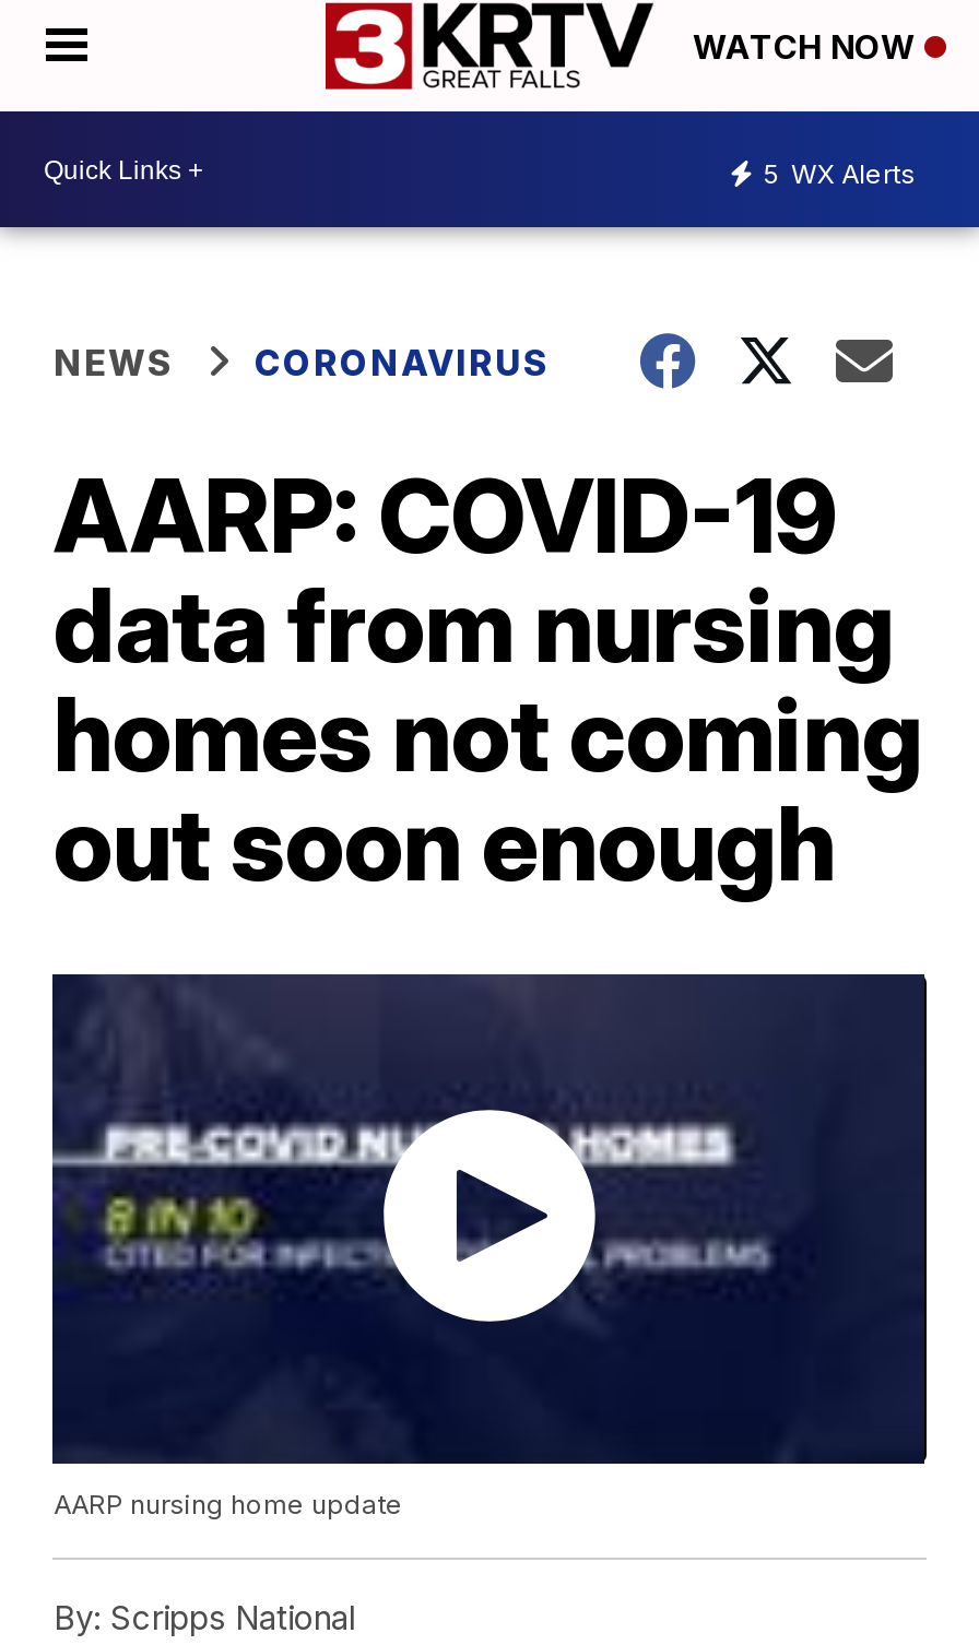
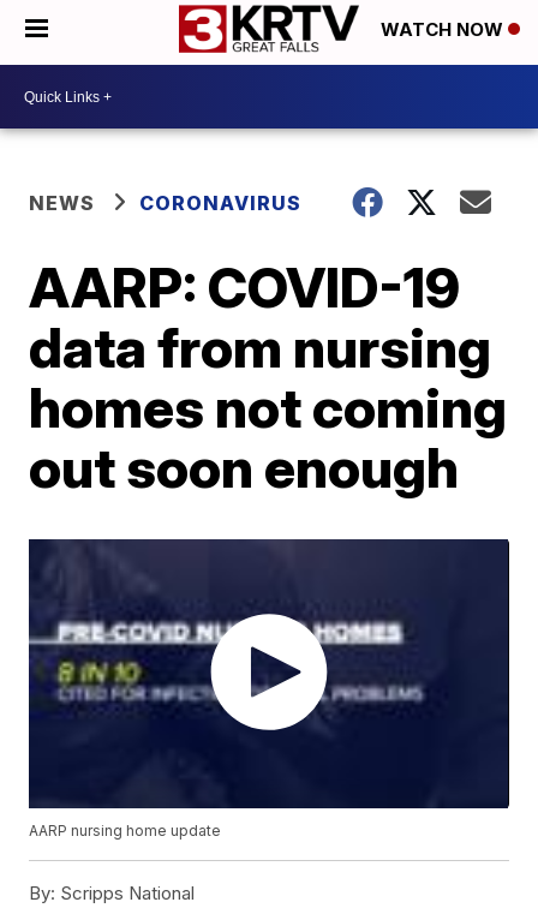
- 5 WX Alerts
